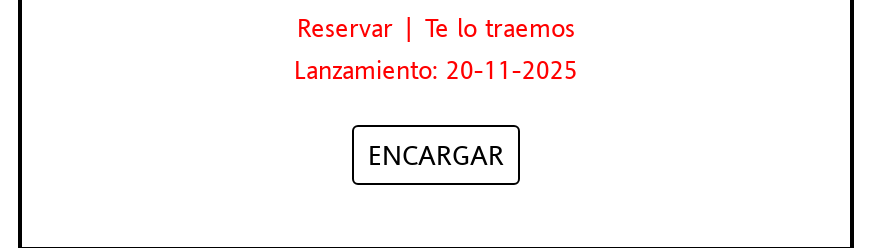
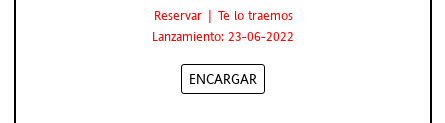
- Lanzamiento: 20-11-2025
+ Lanzamiento: 23-06-2022
